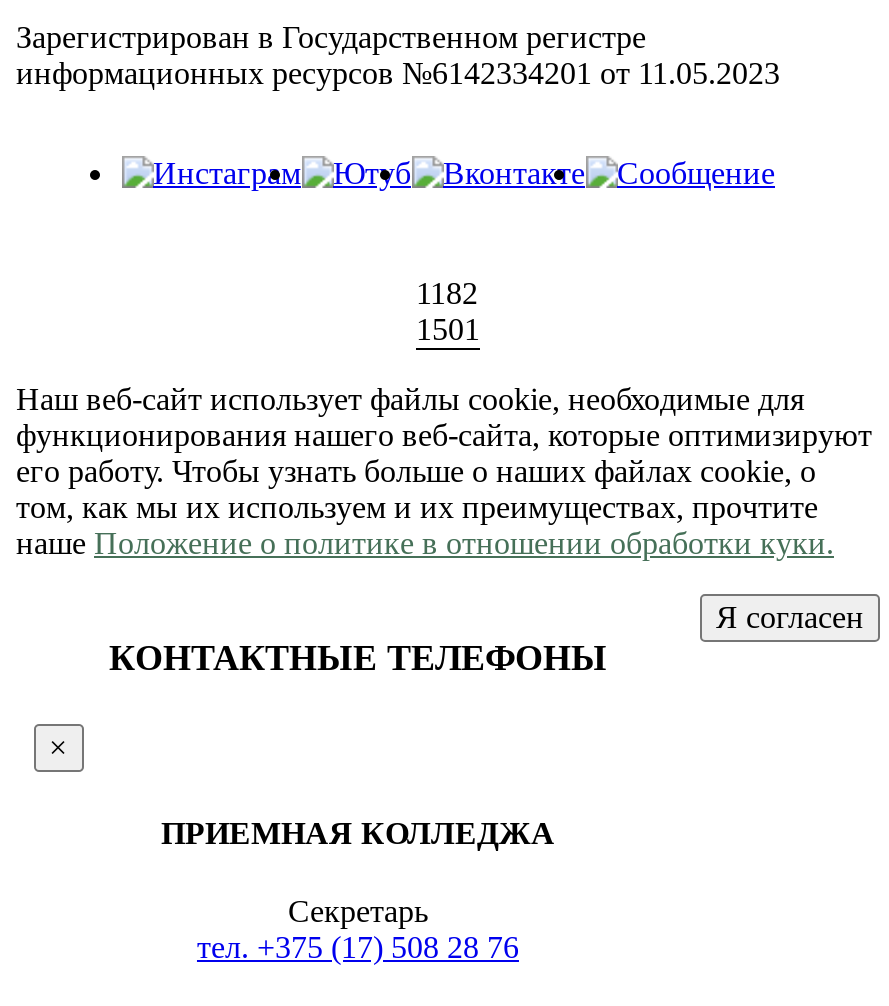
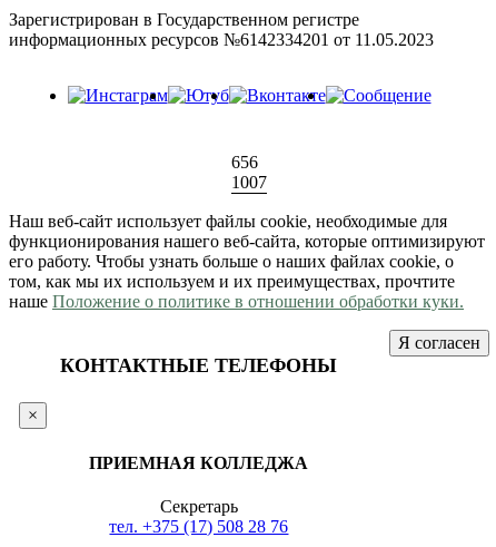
- 1182
+ 656

- 1501
+ 1007
